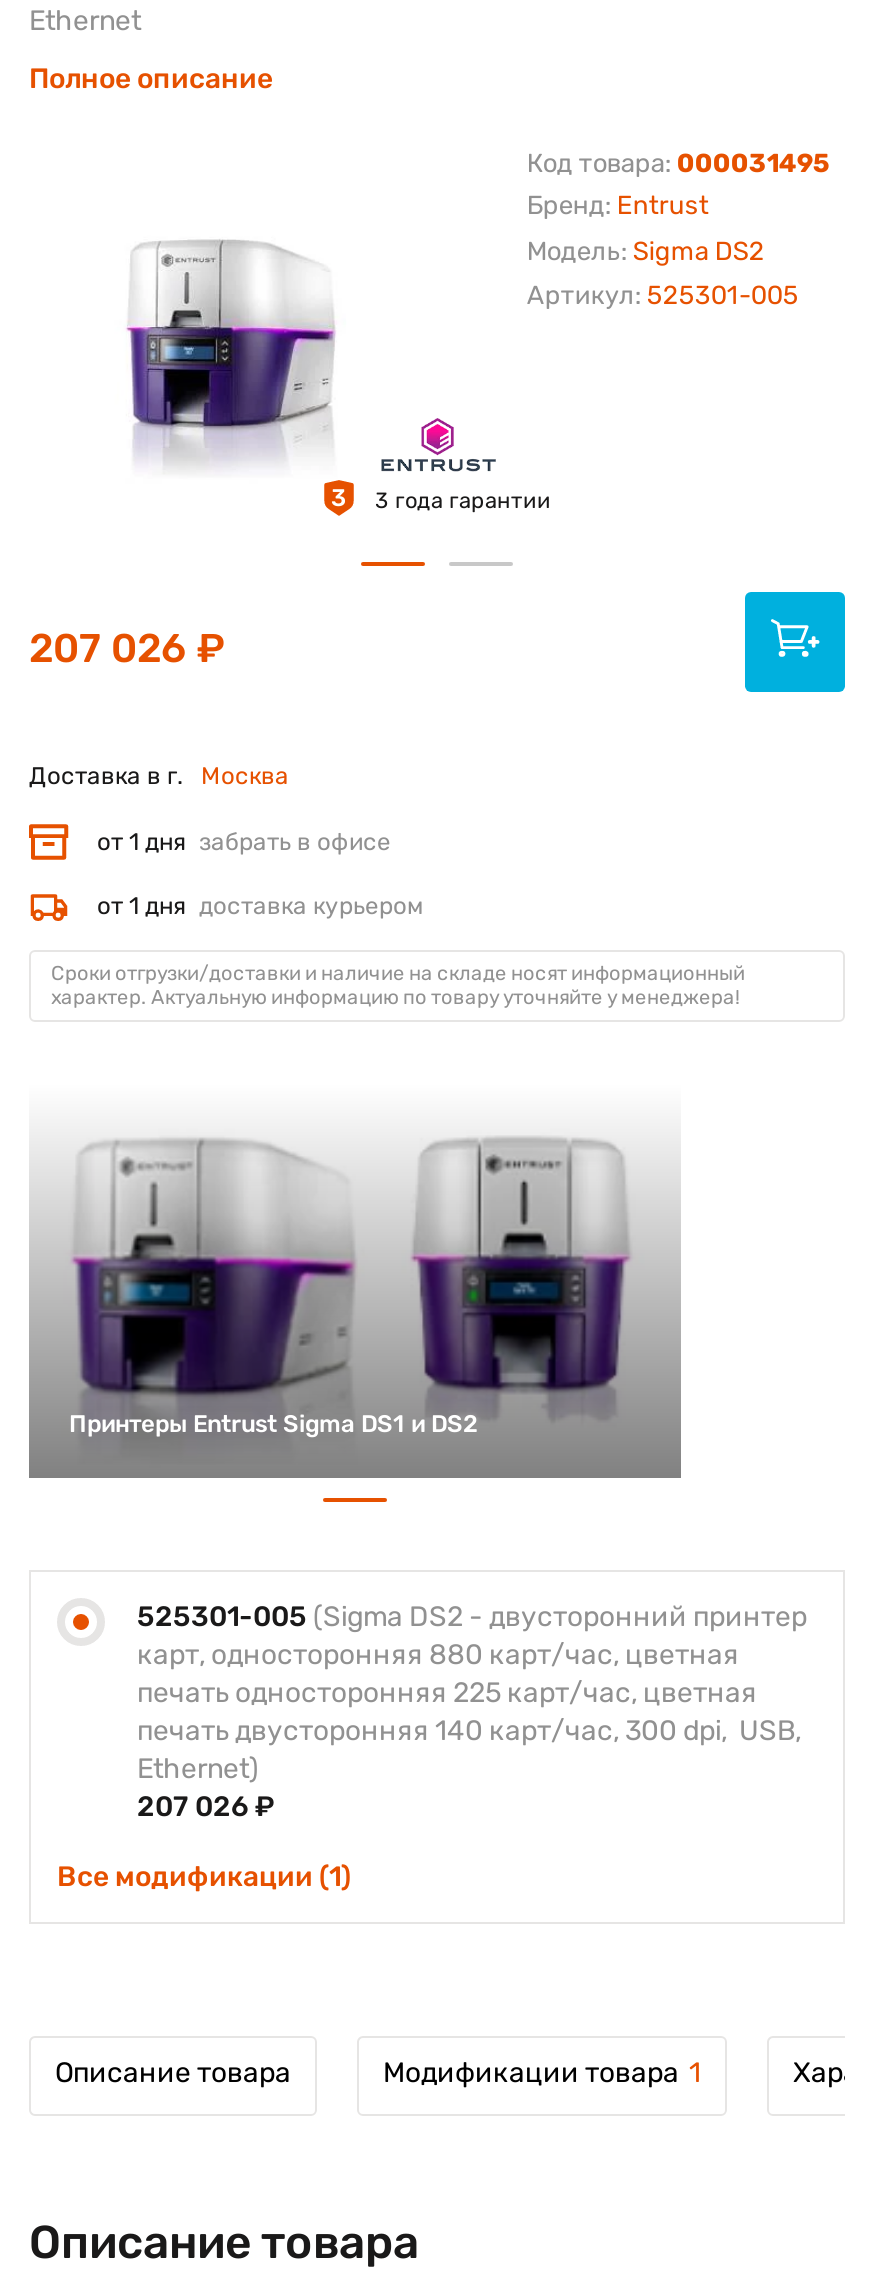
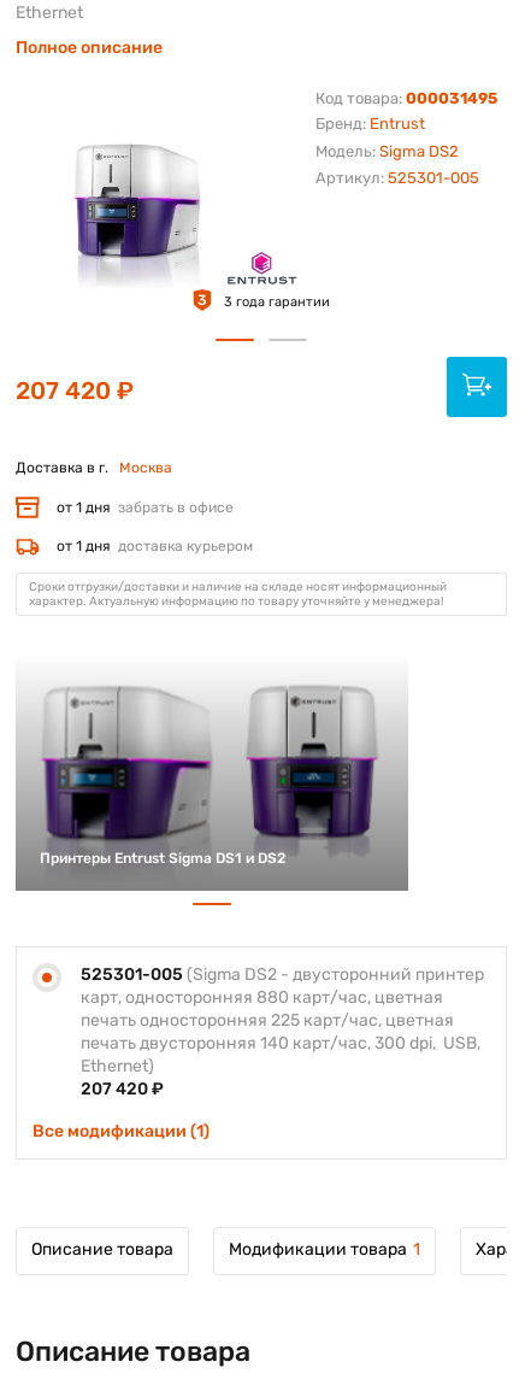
- 207 026 ₽
+ 207 420 ₽

- 207 026 ₽
+ 207 420 ₽
